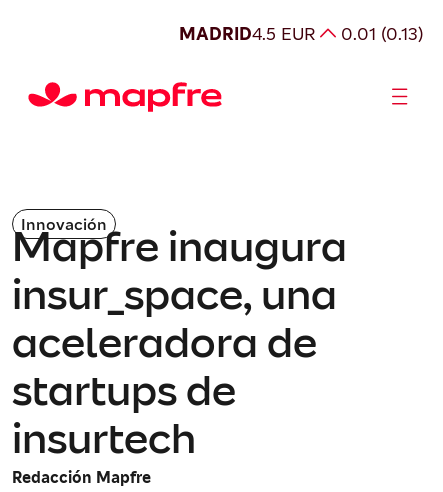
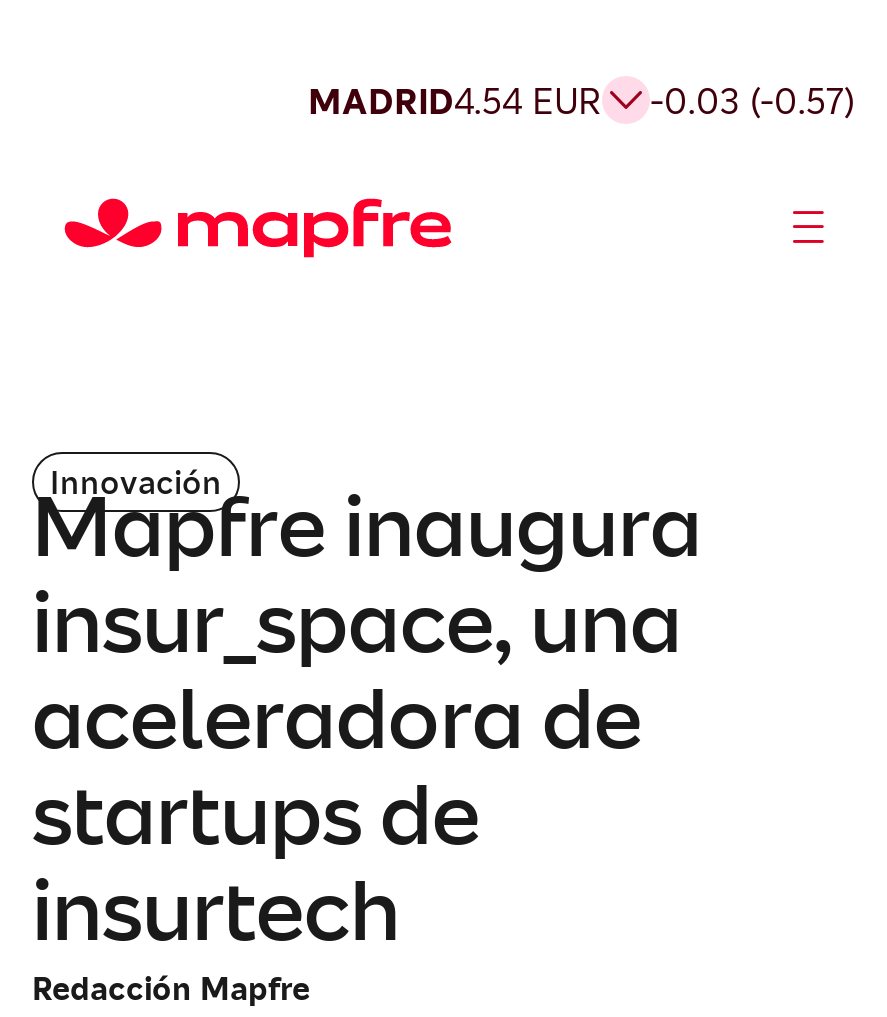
- MADRID4.5 EUR
+ MADRID4.54 EUR

- 0.01 (0.13)
+ -0.03 (-0.57)
